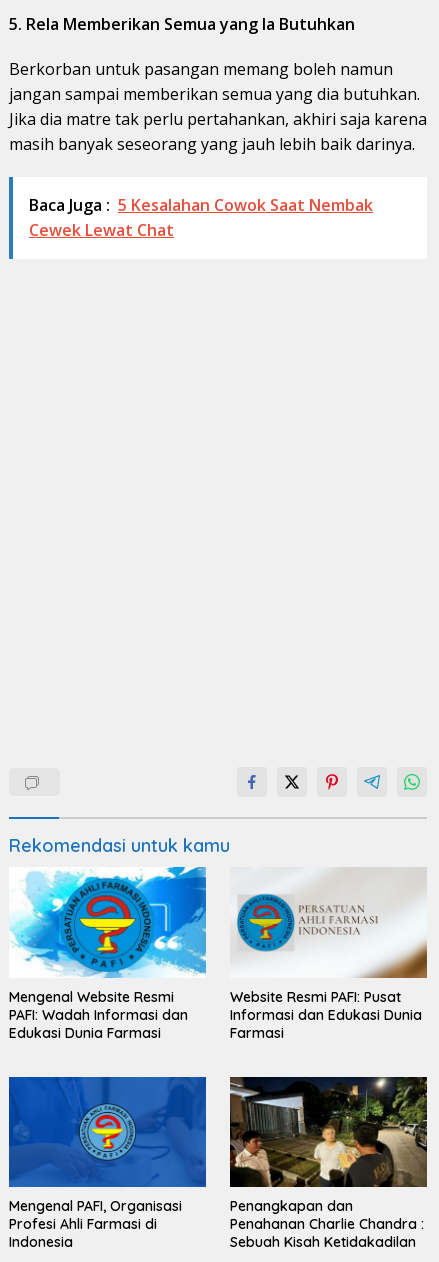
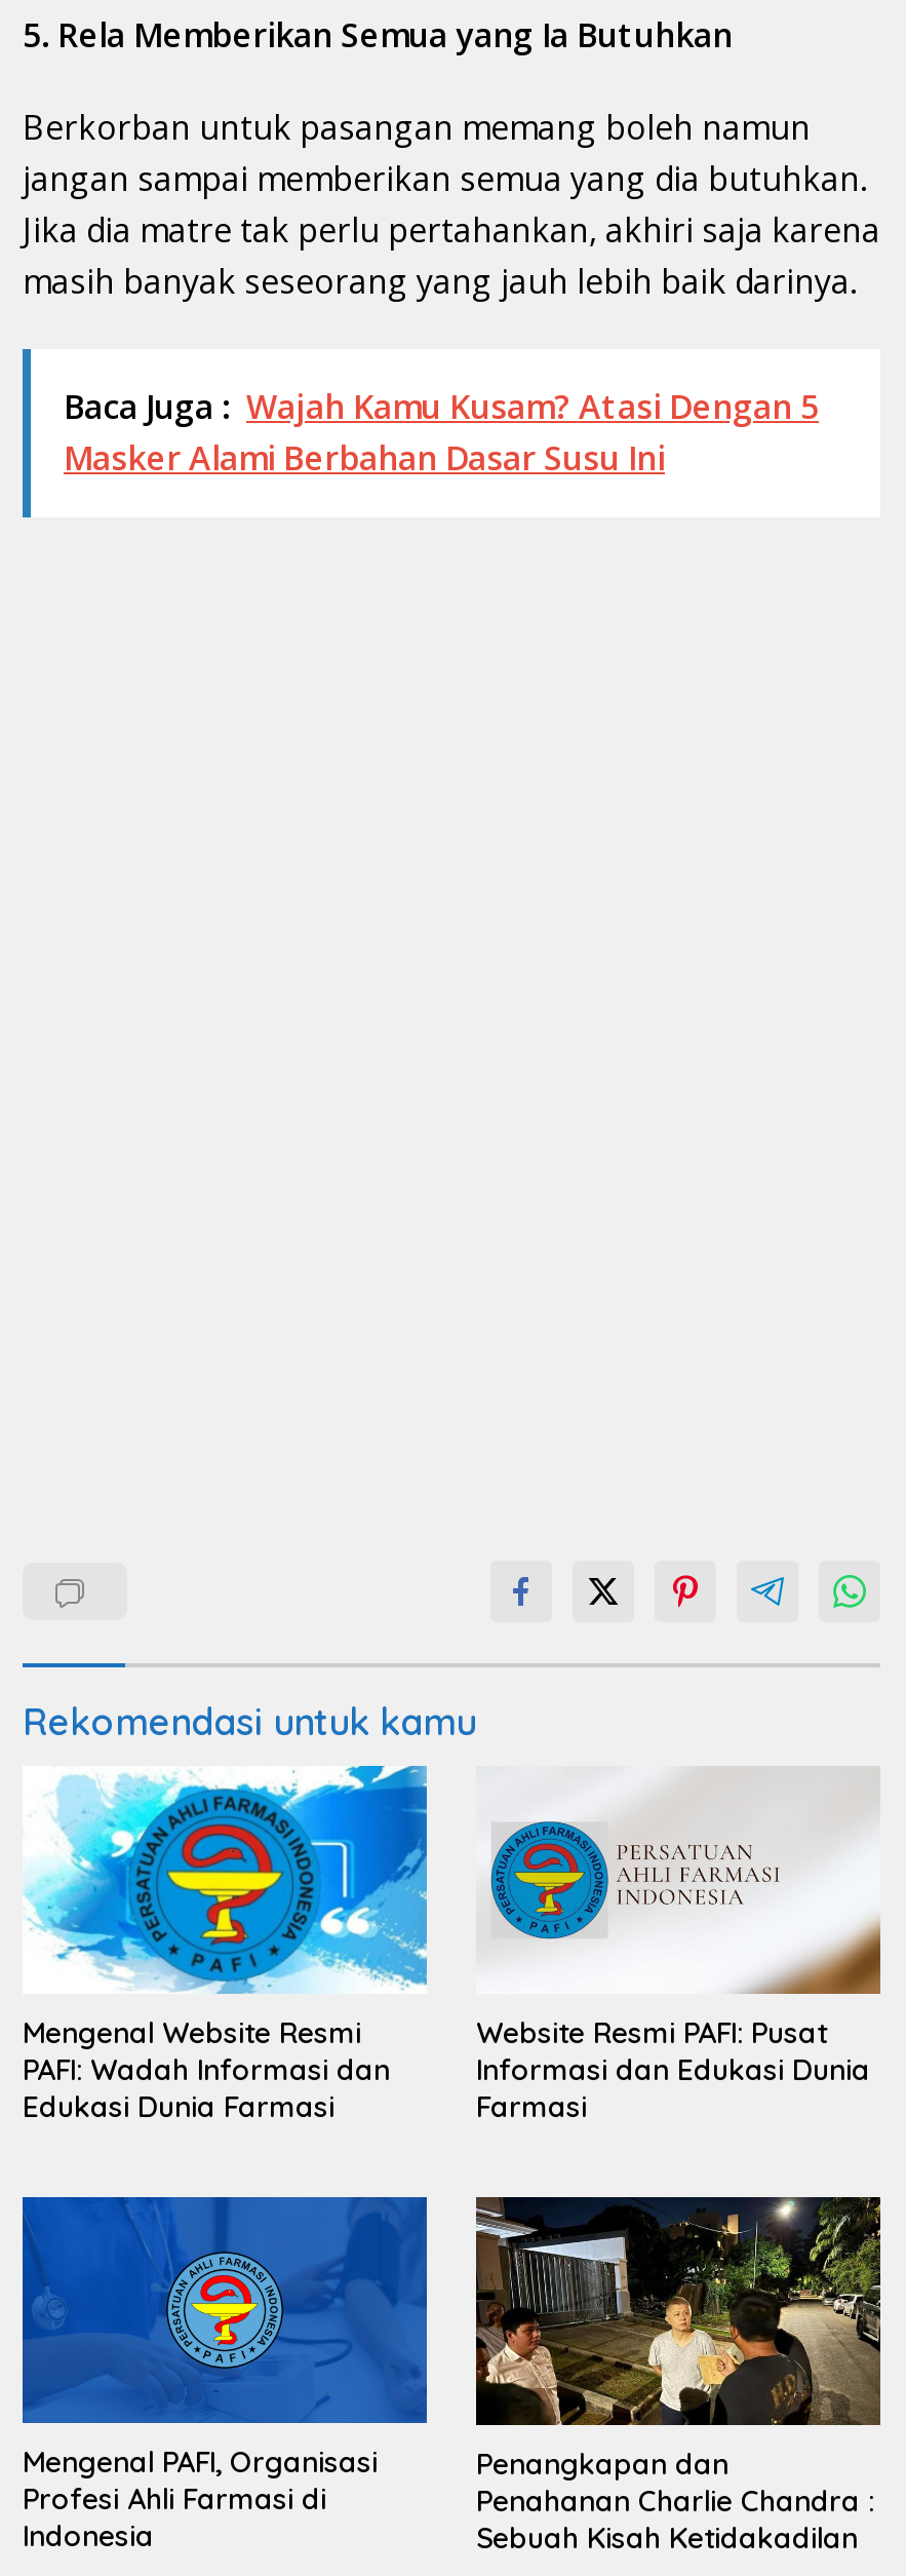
- Baca Juga : 5 Kesalahan Cowok Saat Nembak
- Cewek Lewat Chat
+ Baca Juga : Wajah Kamu Kusam? Atasi Dengan 5
+ Masker Alami Berbahan Dasar Susu Ini
